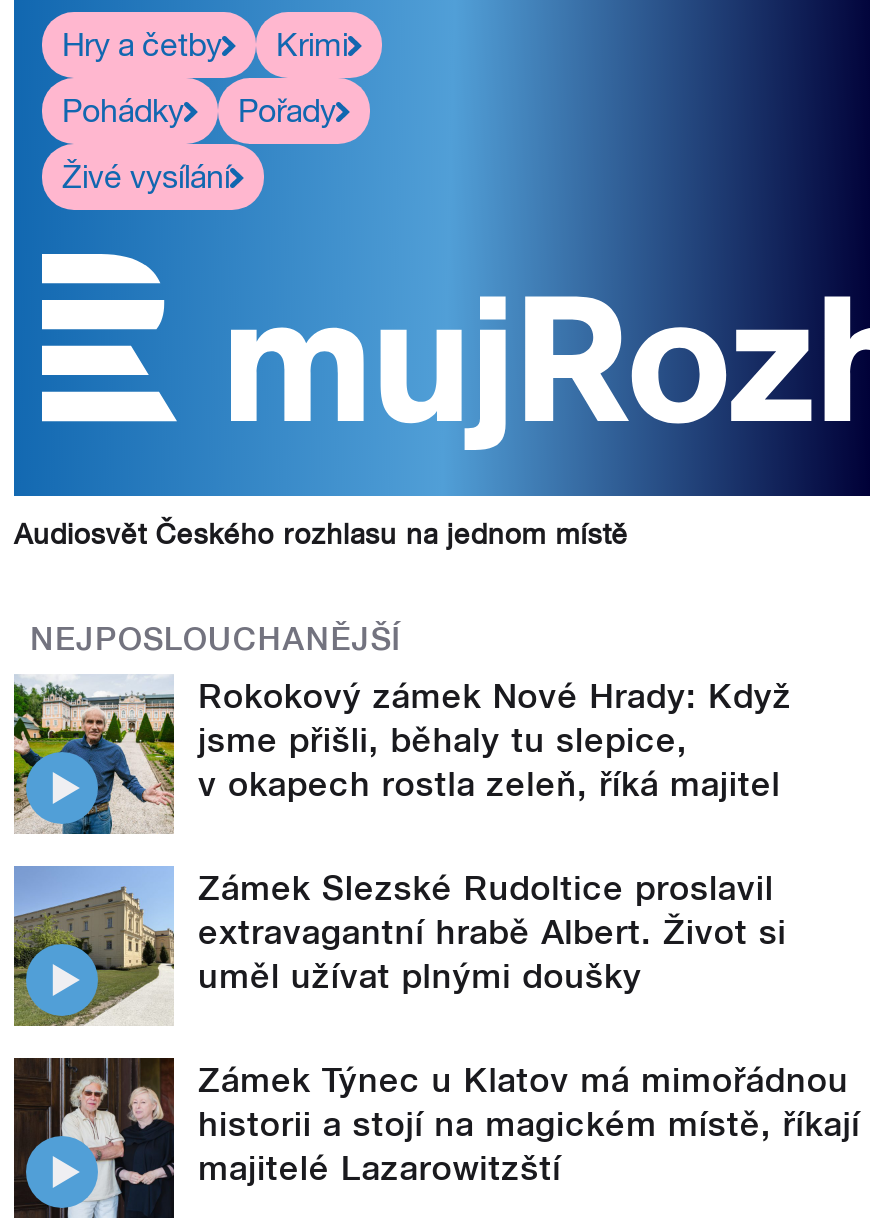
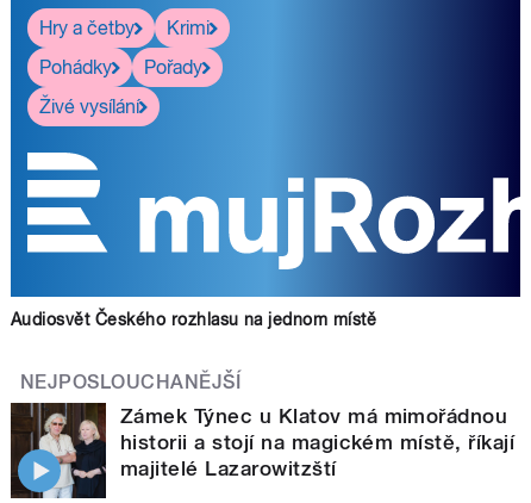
- [image]
- Rokokový zámek Nové Hrady: Když
- jsme přišli, běhaly tu slepice,
- v okapech rostla zeleň, říká majitel
- Zámek Slezské Rudoltice proslavil
- extravagantní hrabě Albert. Život si
- uměl užívat plnými doušky

- [image]
